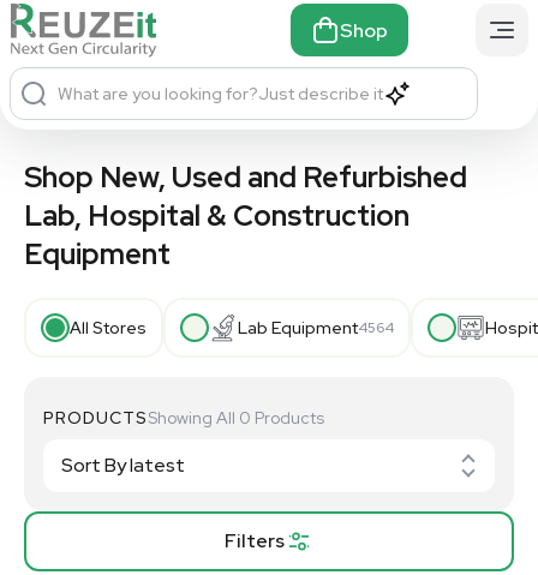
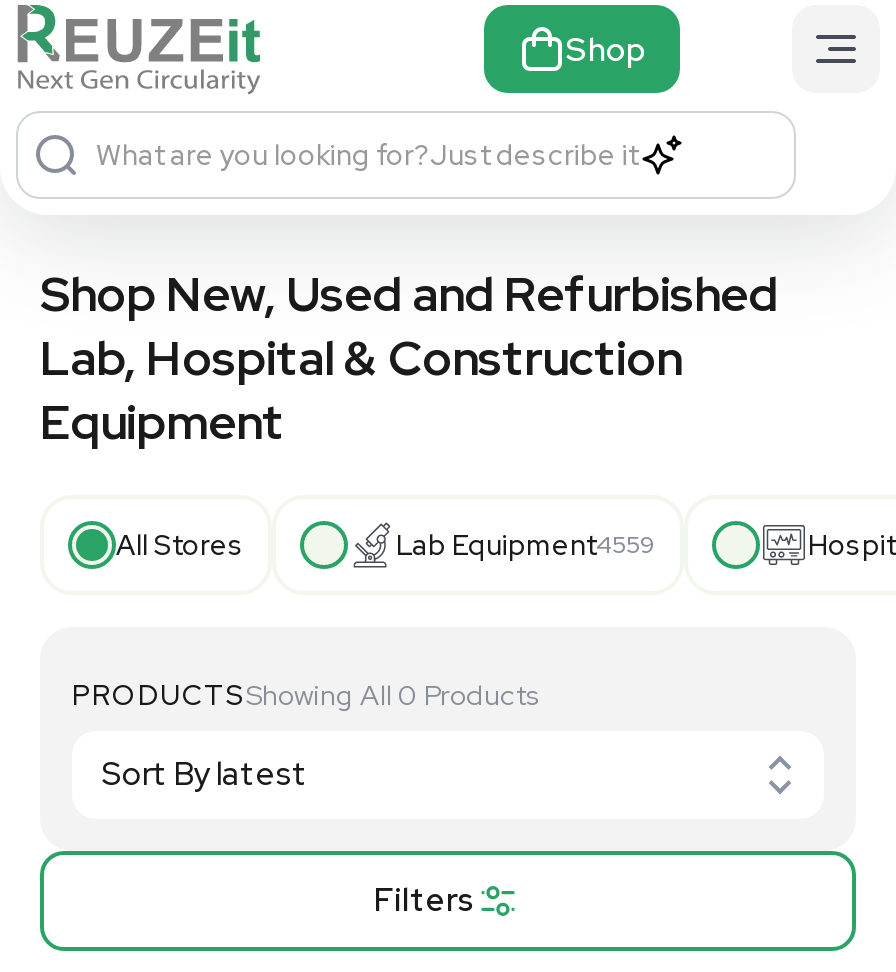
- Lab Equipment4564
+ Lab Equipment4559
